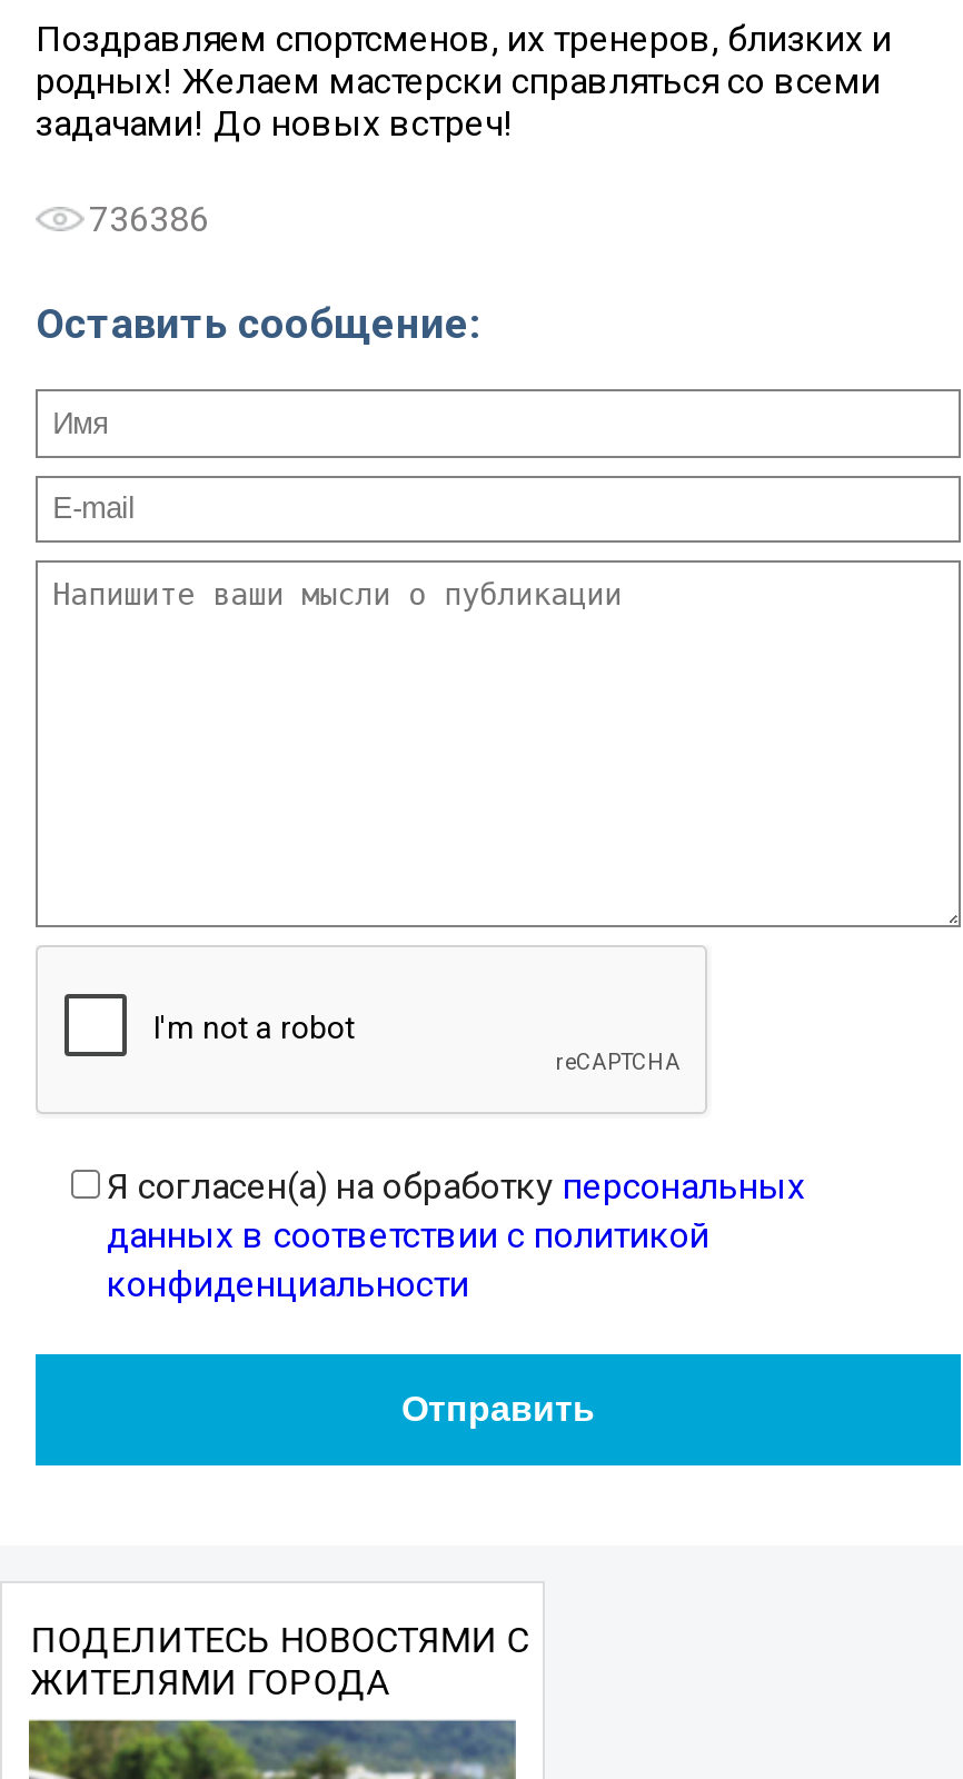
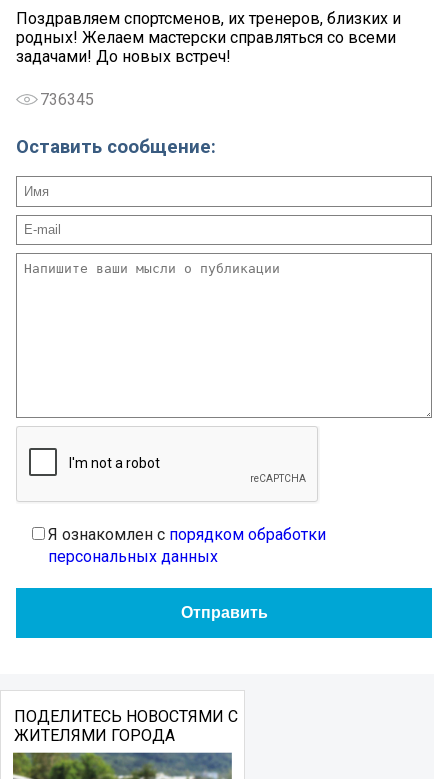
- 736386
+ 736345

- Я согласен(а) на обработку персональных
- данных в соответствии с политикой
- конфиденциальности
+ Я ознакомлен с порядком обработки
+ персональных данных
